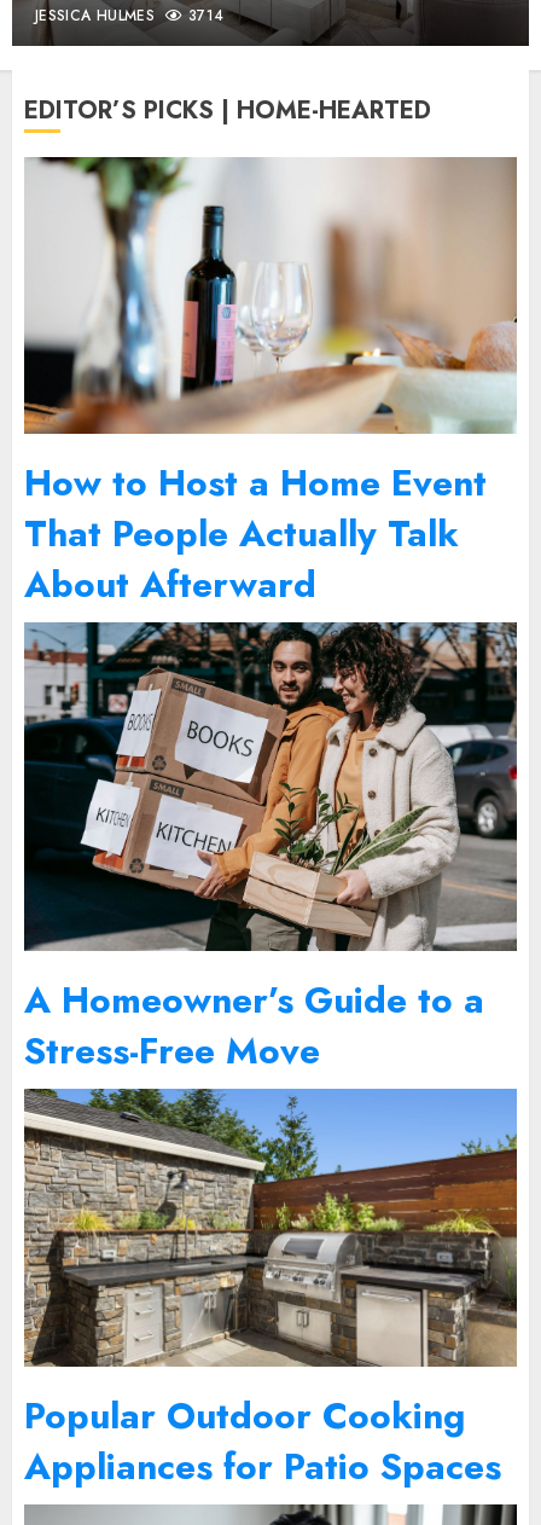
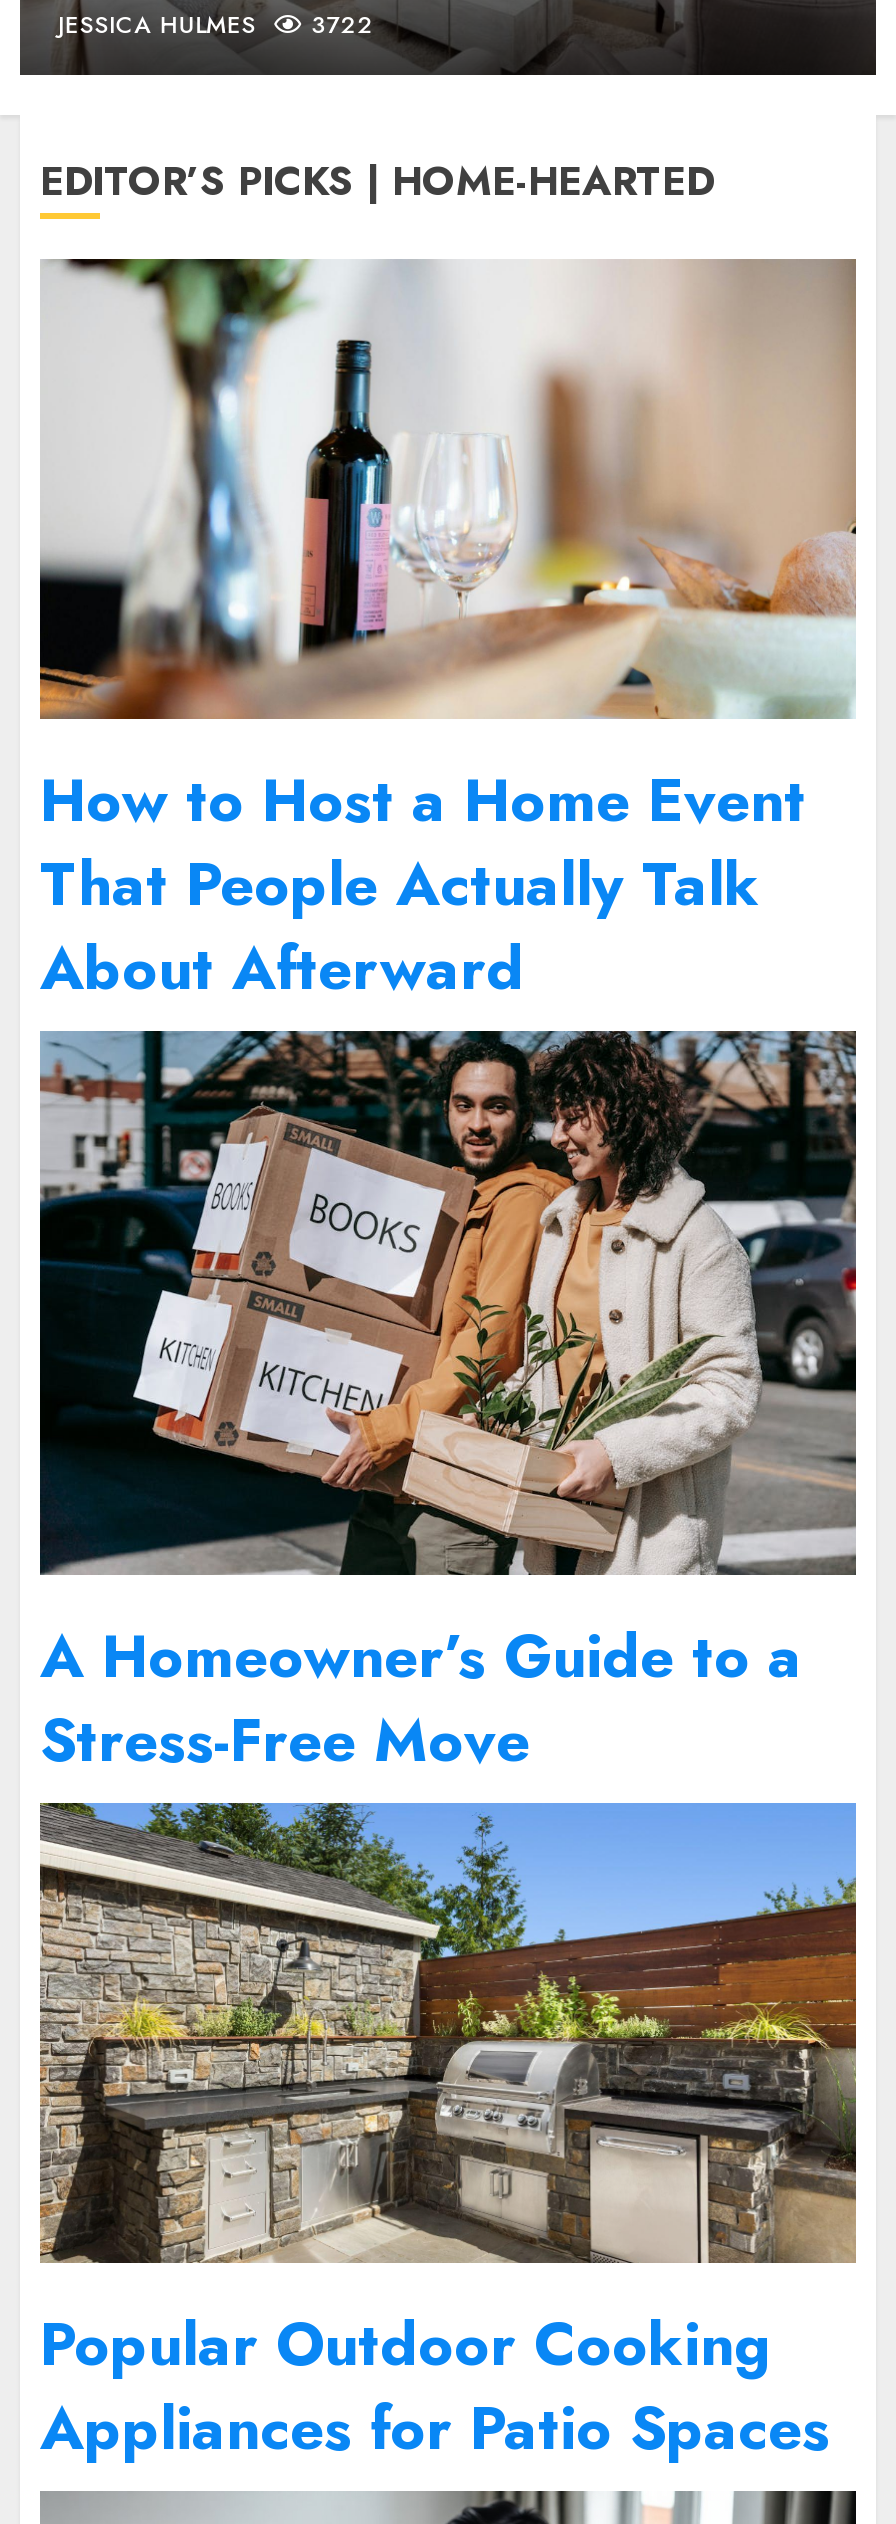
- JESSICA HULMES 3714
+ JESSICA HULMES 3722
